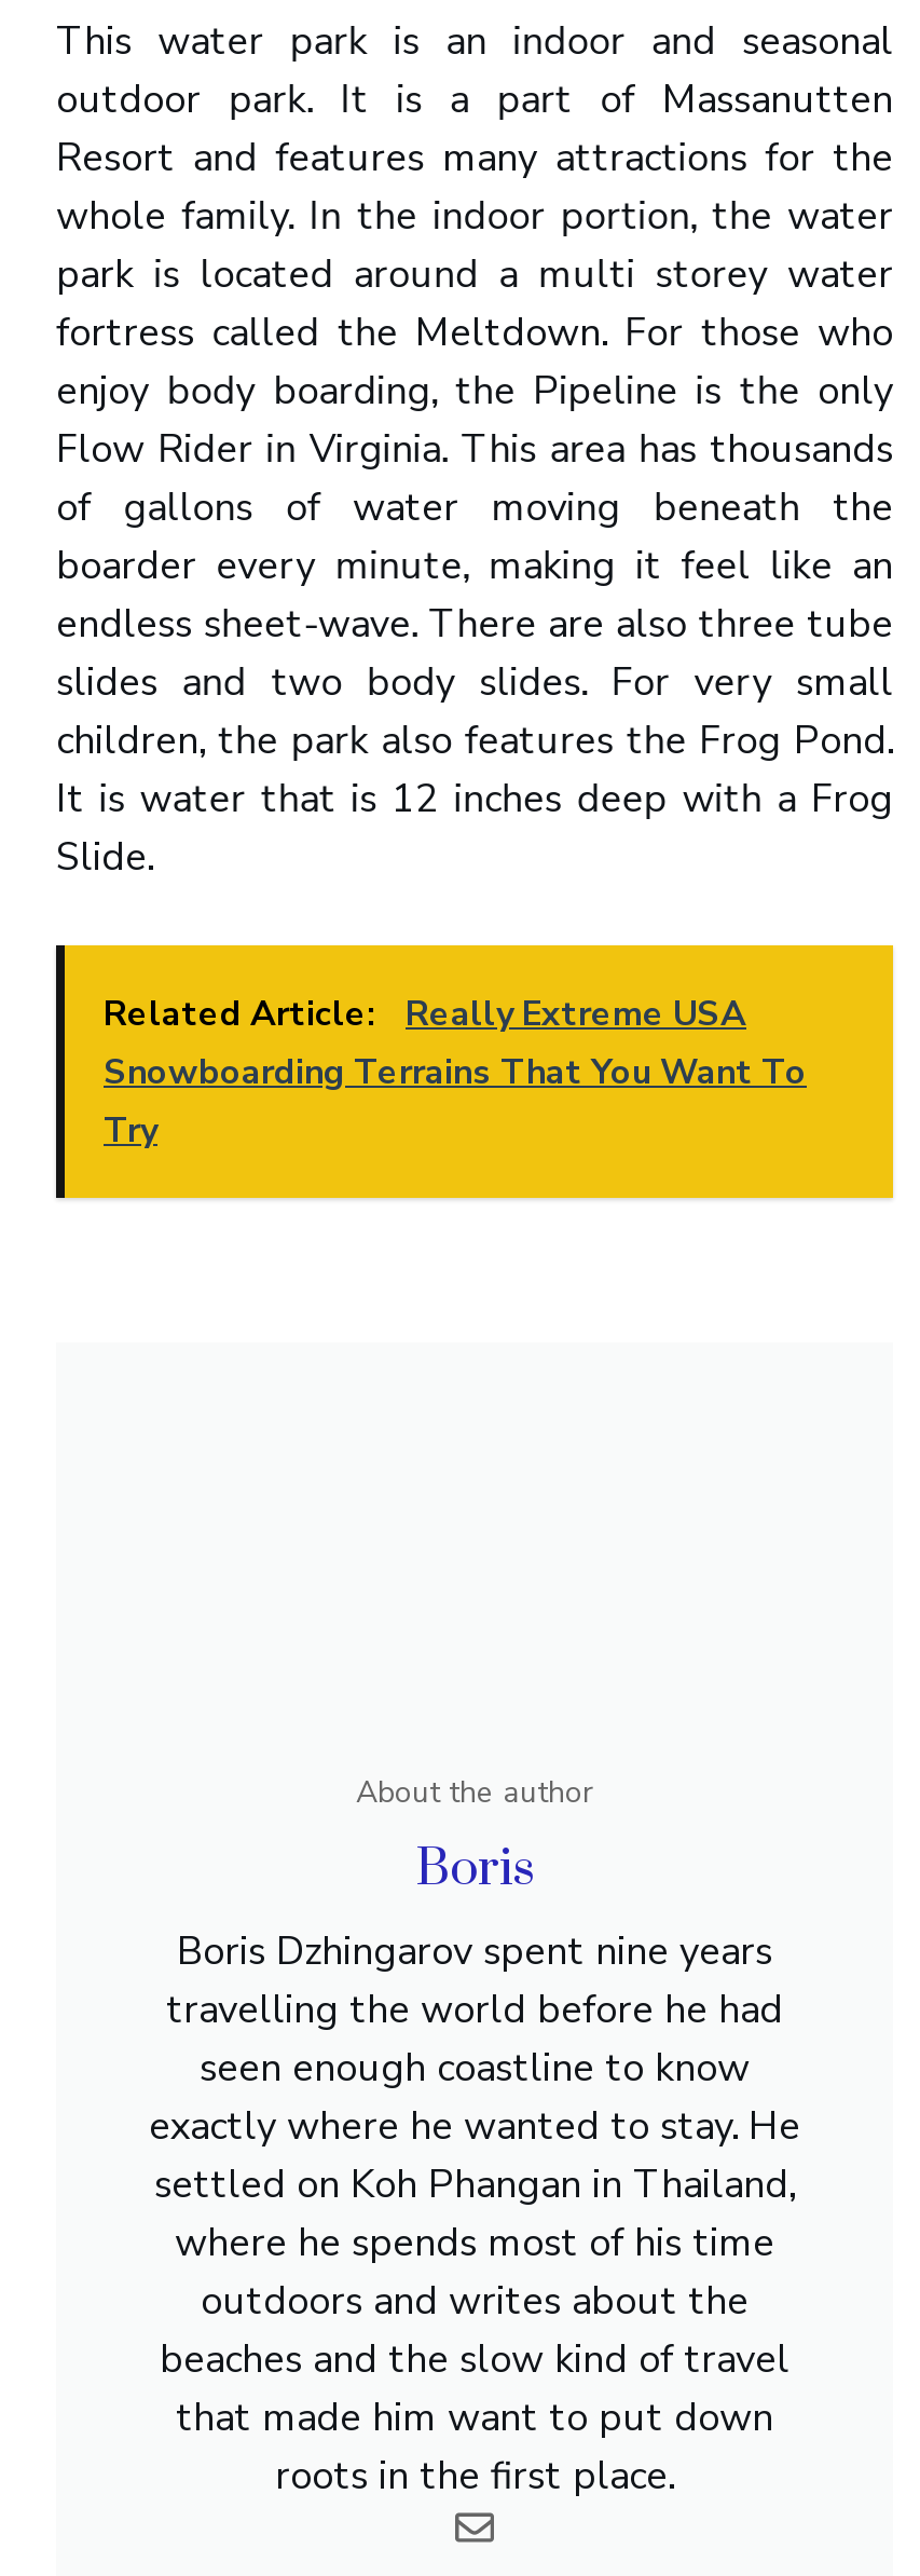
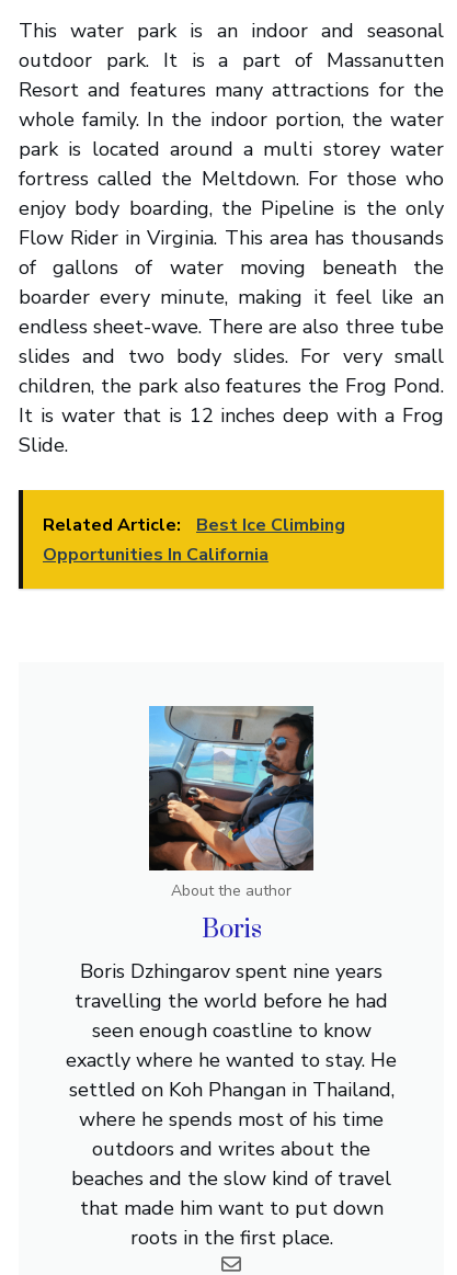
+ [image]

- Related Article: Really Extreme USA
- Snowboarding Terrains That You Want To
- Try
+ Related Article: Best Ice Climbing
+ Opportunities In California
